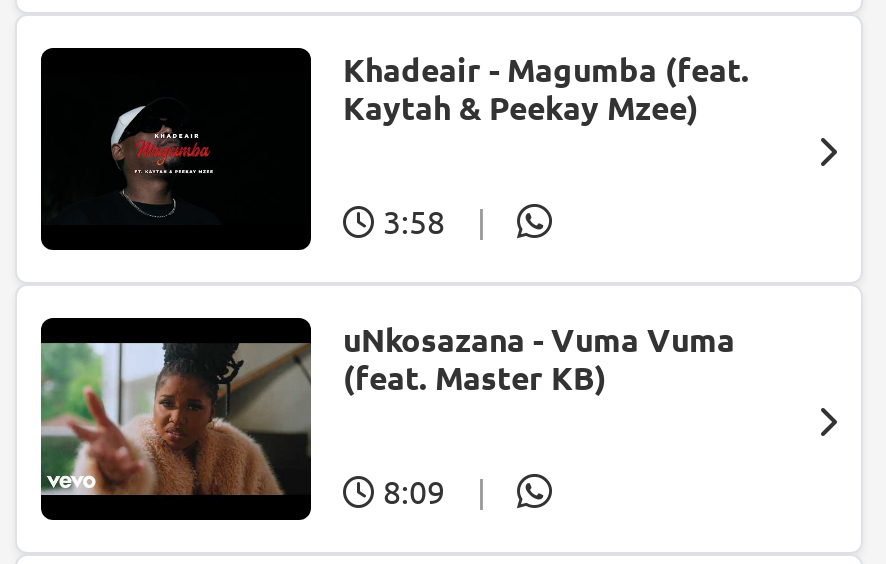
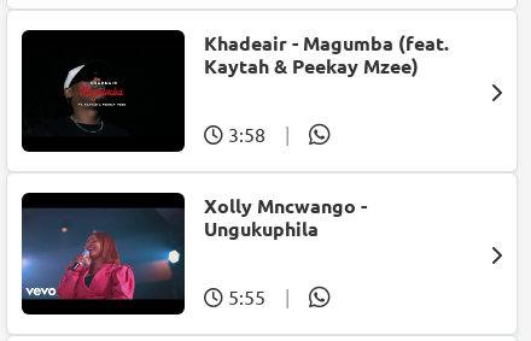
- [image]
- uNkosazana - Vuma Vuma
- (feat. Master KB)
+ [image]
+ Xolly Mncwango -
+ Ungukuphila

- 8:09
+ 5:55
